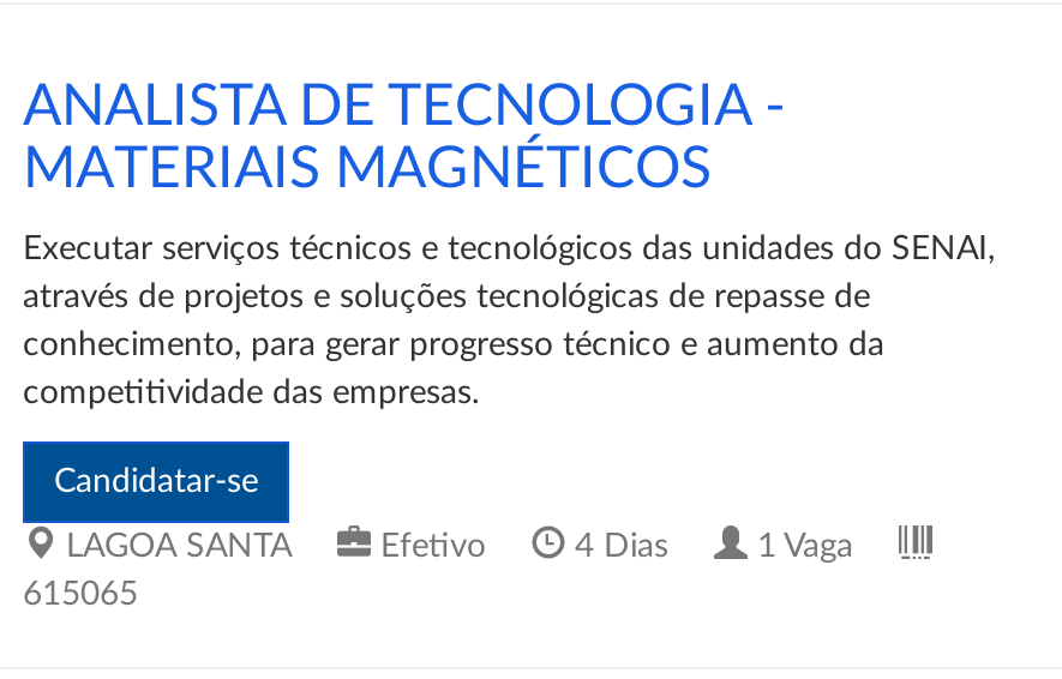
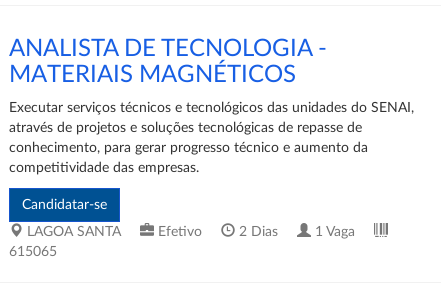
- 4 Dias
+ 2 Dias
